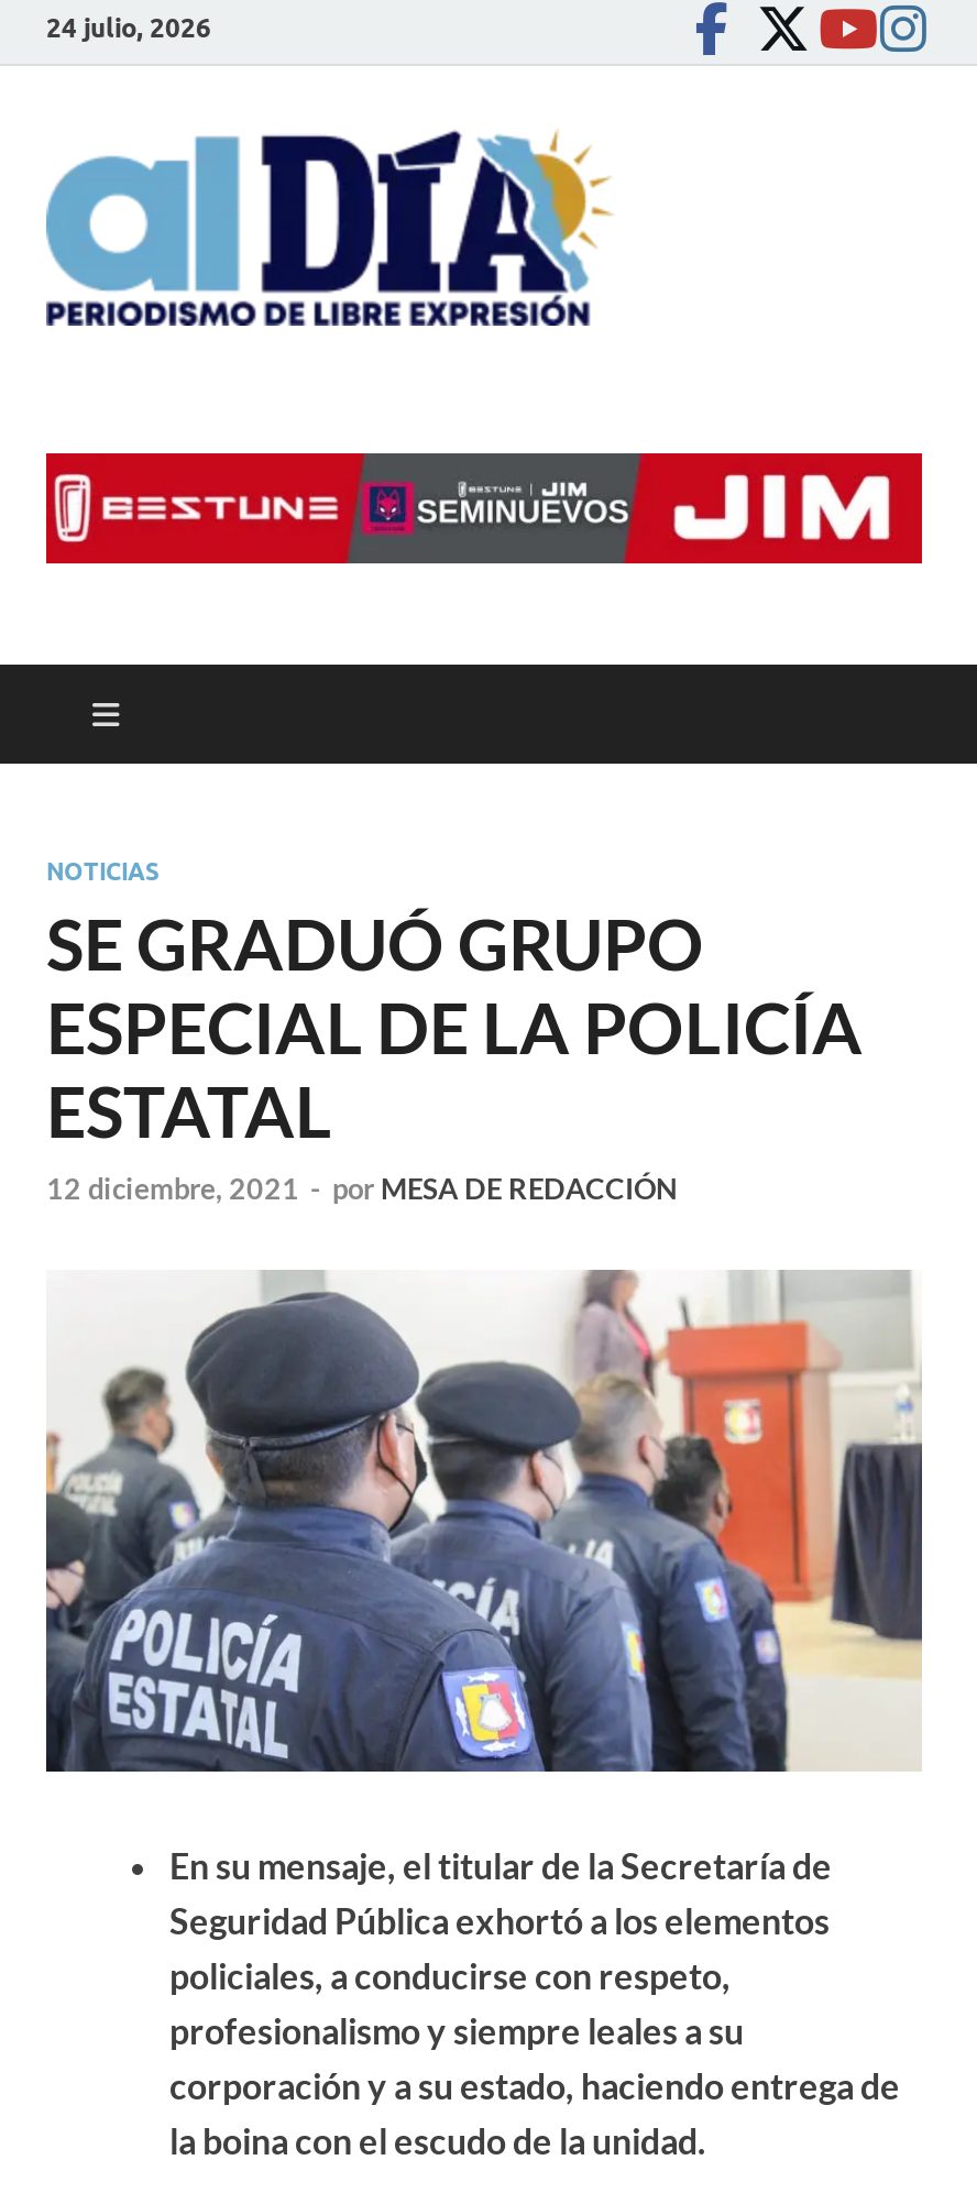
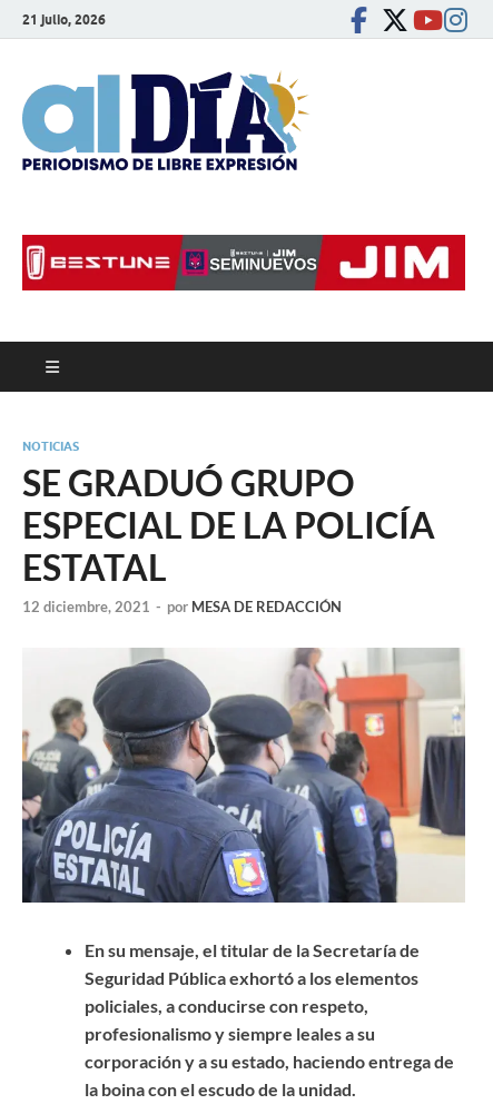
- 24 julio, 2026
+ 21 julio, 2026
